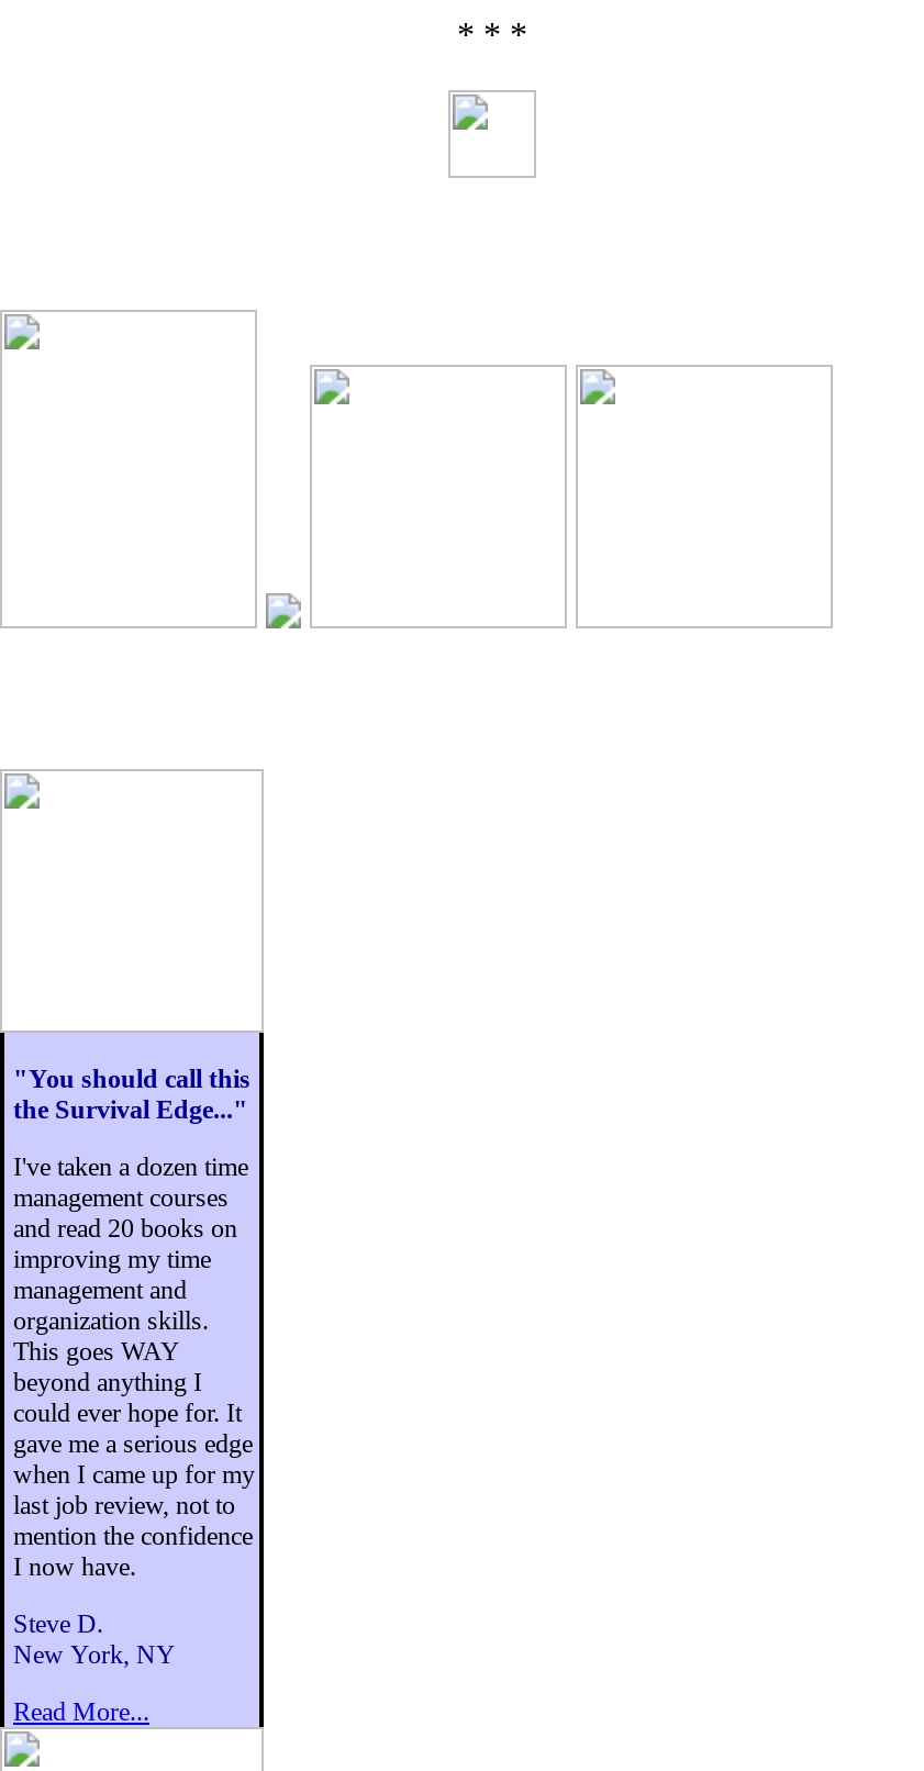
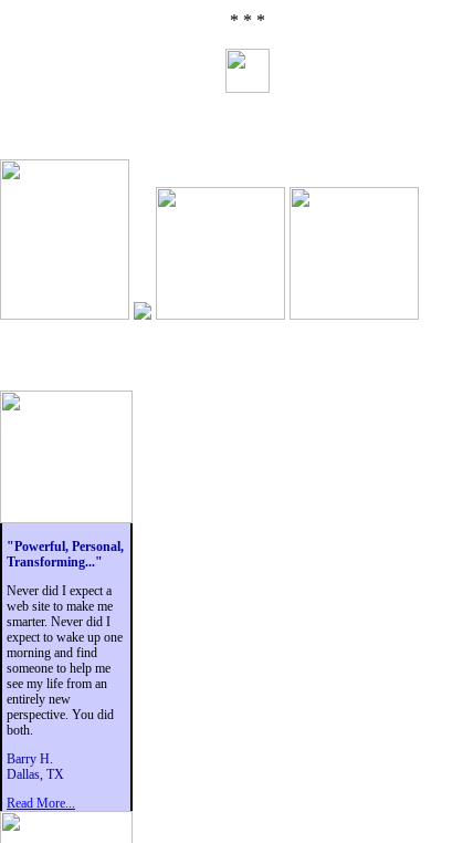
- "You should call this
- the Survival Edge..."
+ "Powerful, Personal,
+ Transforming..."

- I've taken a dozen time
- management courses
- and read 20 books on
- improving my time
- management and
- organization skills.
- This goes WAY
- beyond anything I
- could ever hope for. It
- gave me a serious edge
- when I came up for my
- last job review, not to
- mention the confidence
- I now have.
+ Never did I expect a
+ web site to make me
+ smarter. Never did I
+ expect to wake up one
+ morning and find
+ someone to help me
+ see my life from an
+ entirely new
+ perspective. You did
+ both.

- Steve D.
- New York, NY
+ Barry H.
+ Dallas, TX
